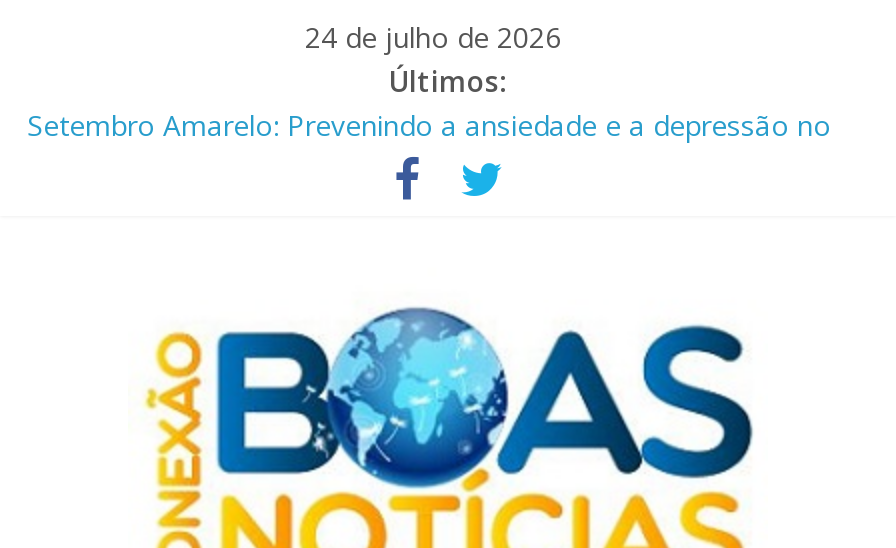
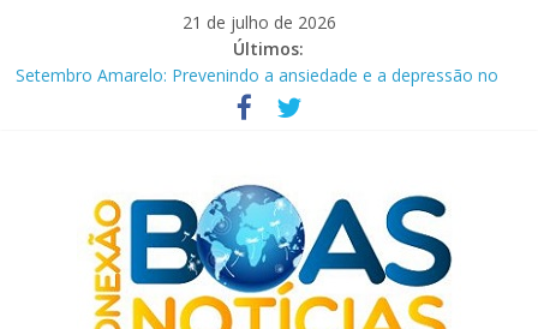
- 24 de julho de 2026
+ 21 de julho de 2026
